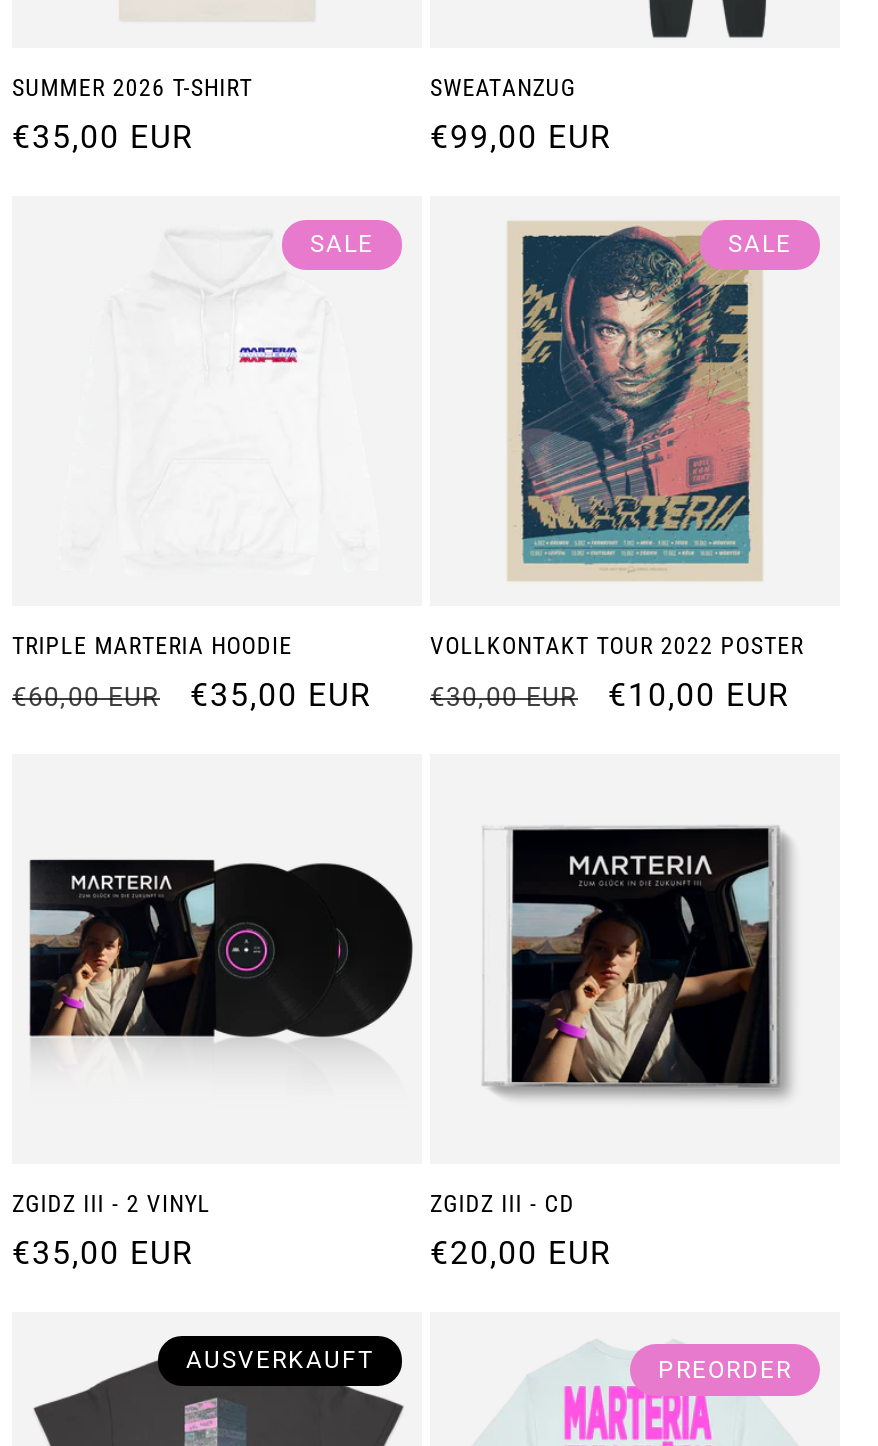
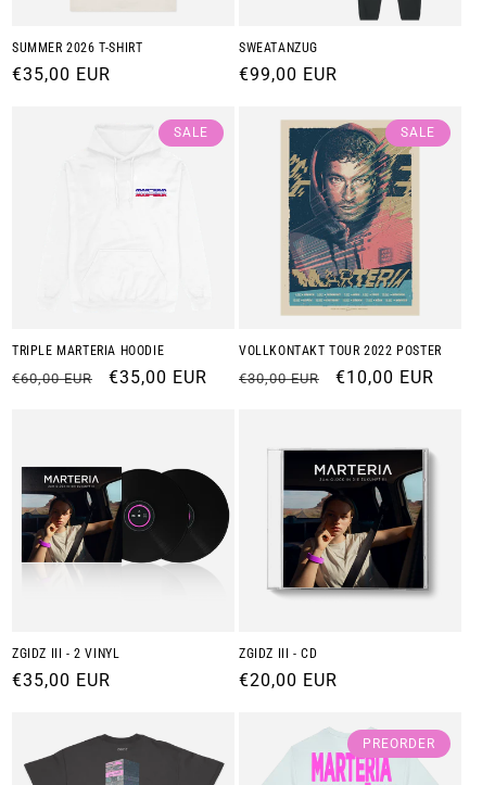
- AUSVERKAUFT
